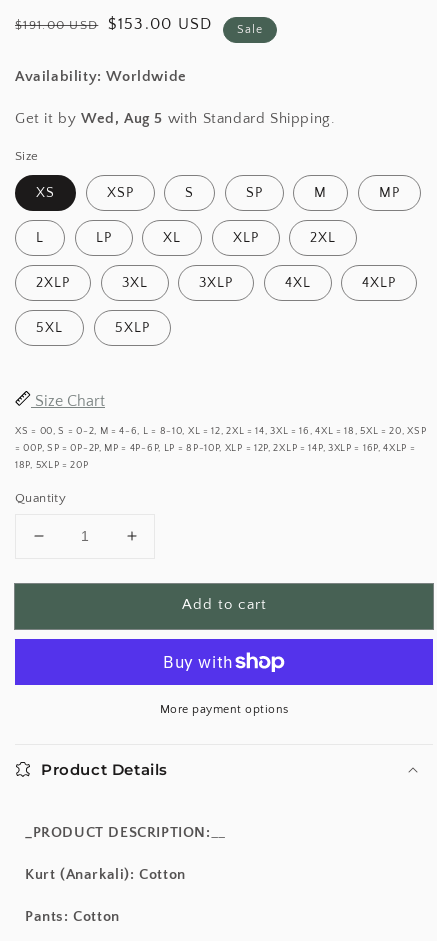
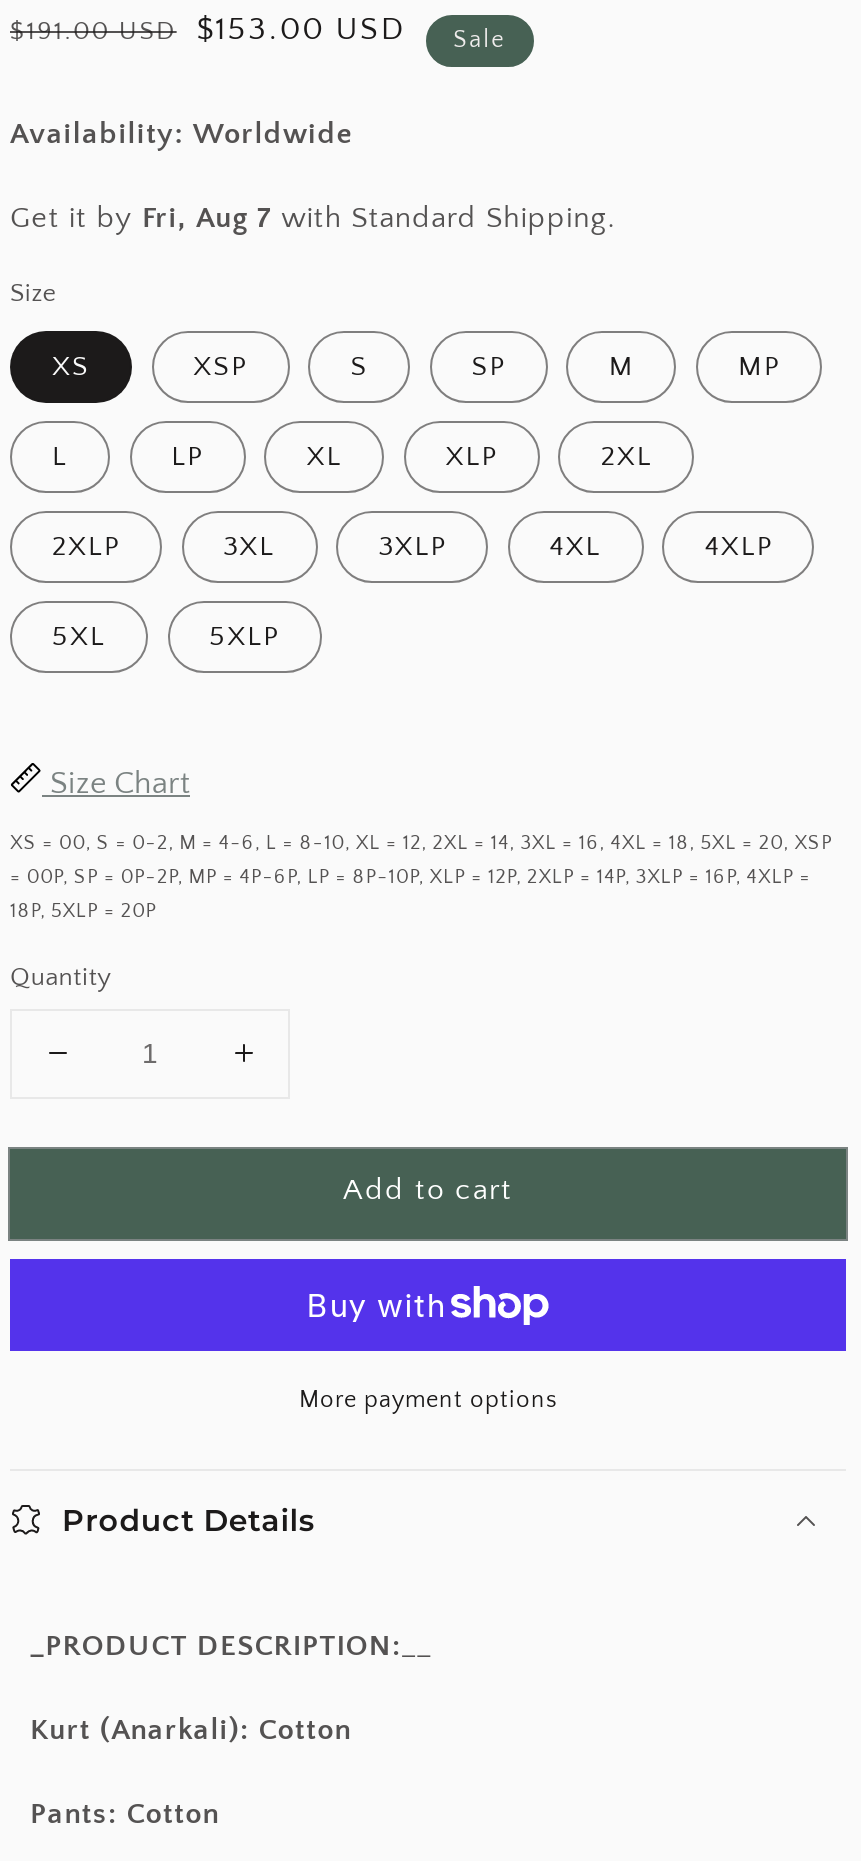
- Get it by Wed, Aug 5 with Standard Shipping.
+ Get it by Fri, Aug 7 with Standard Shipping.
